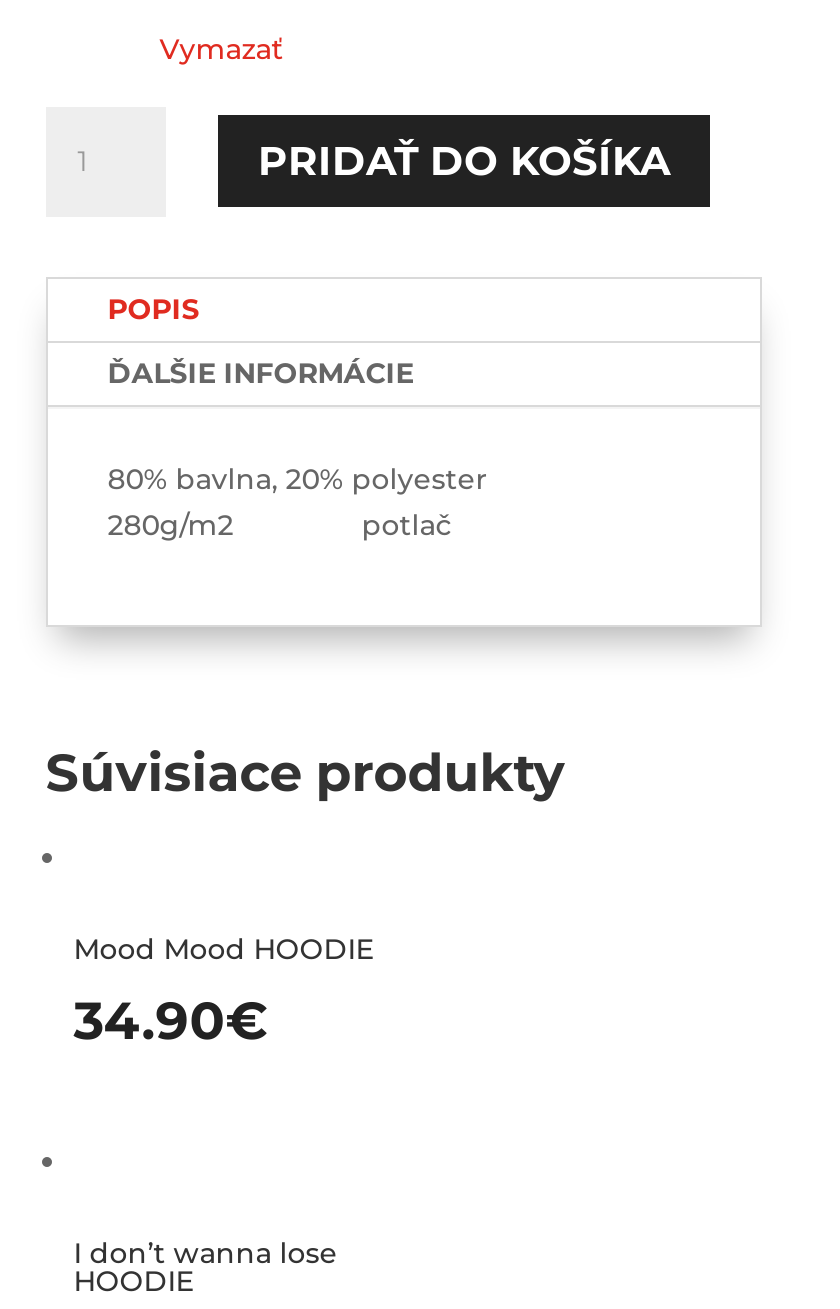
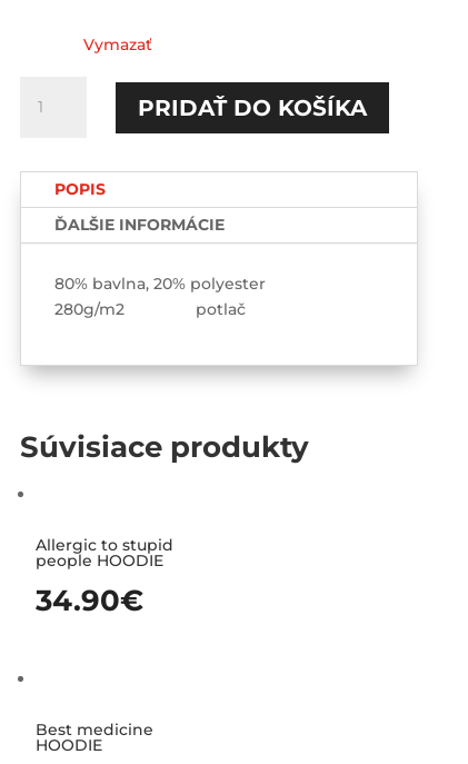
- Mood Mood HOODIE
+ Allergic to stupid
+ people HOODIE

- I don’t wanna lose
+ Best medicine
